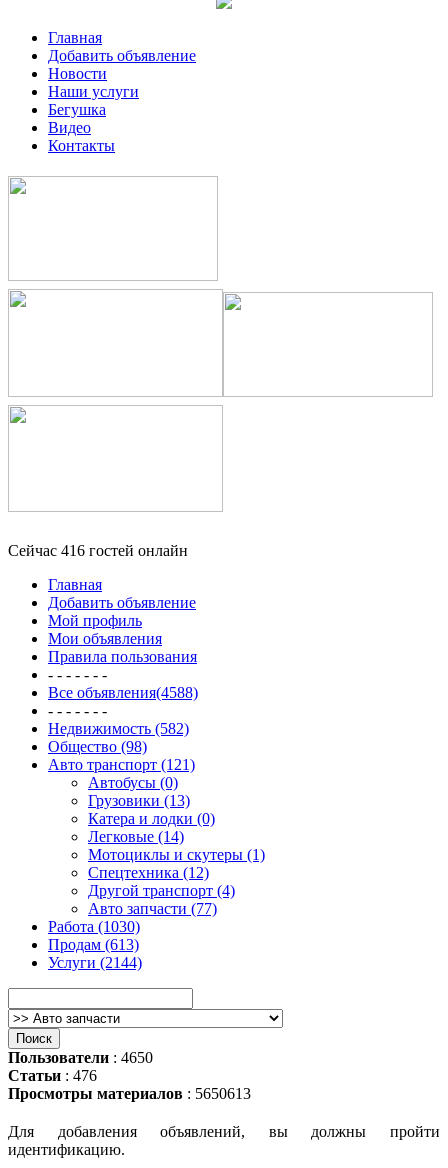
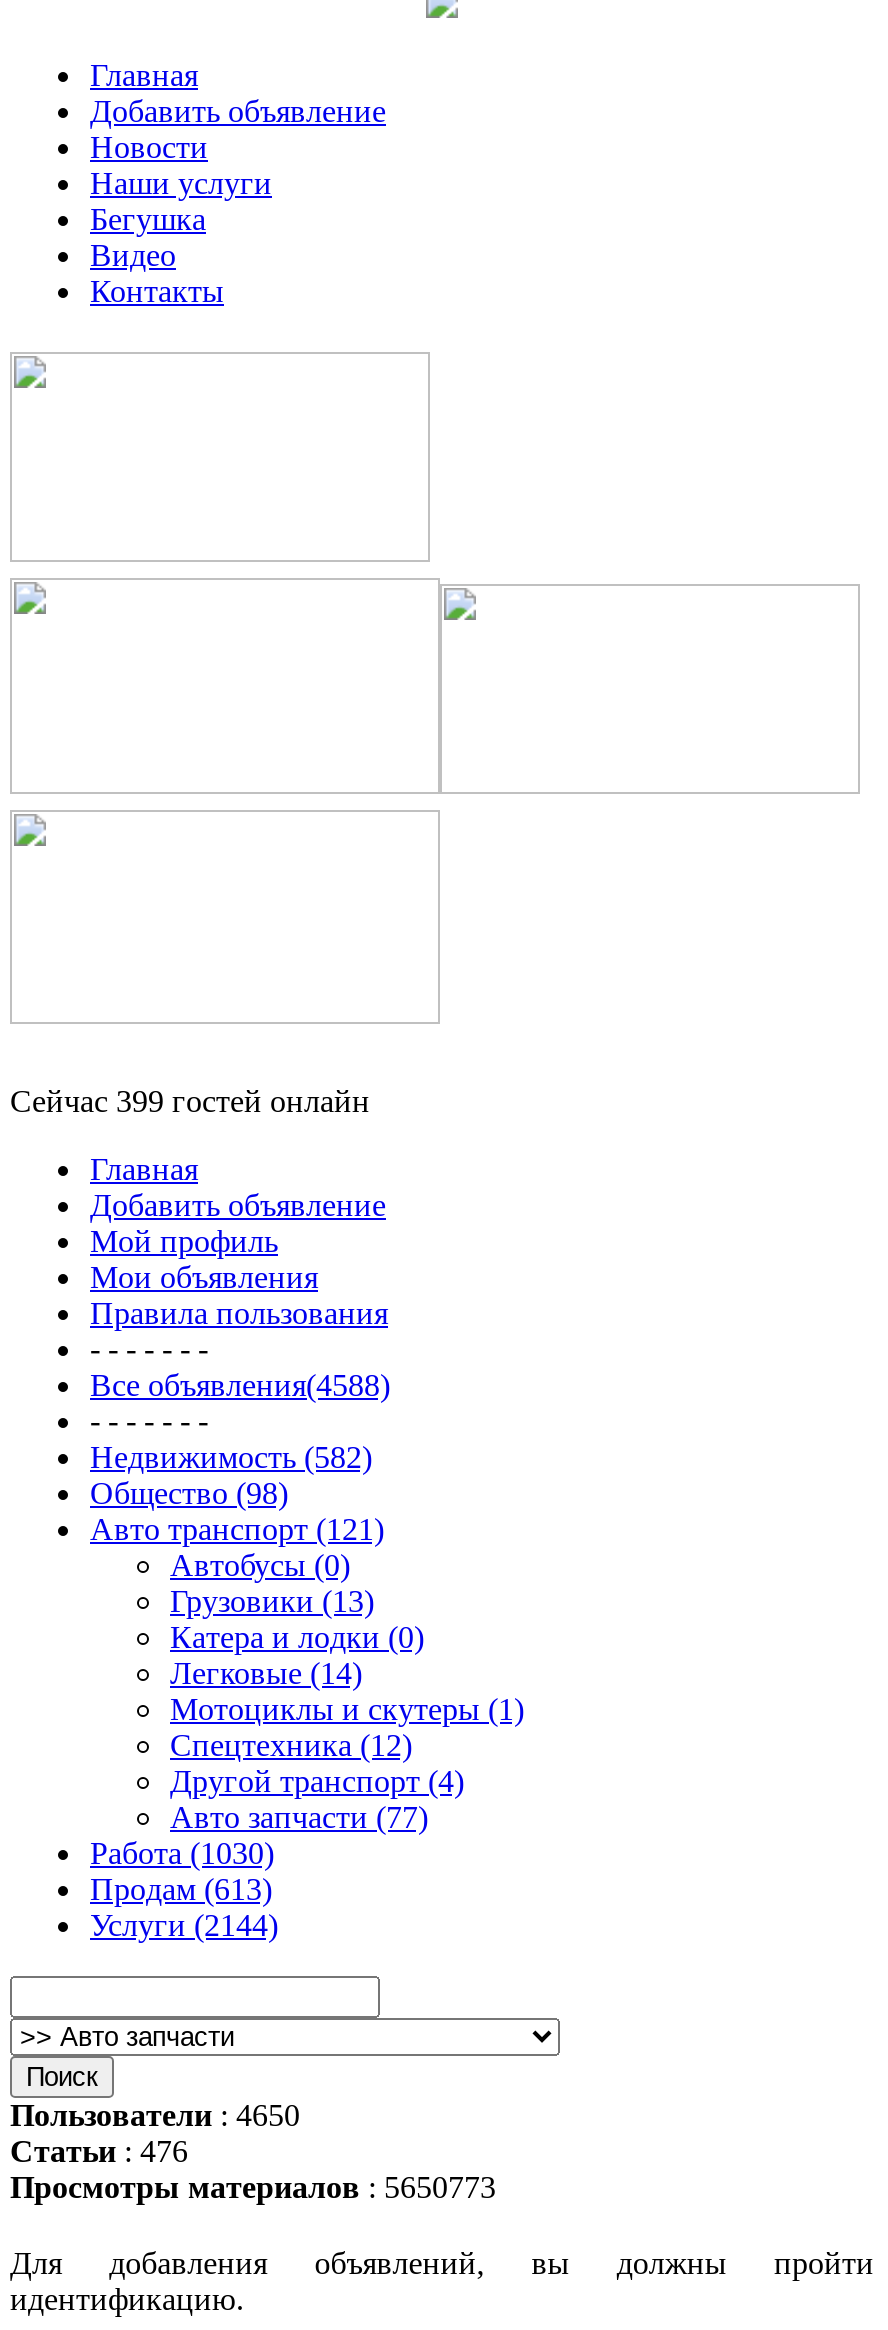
- Сейчас 416 гостей онлайн
+ Сейчас 399 гостей онлайн

- Просмотры материалов: 5650613
+ Просмотры материалов: 5650773
